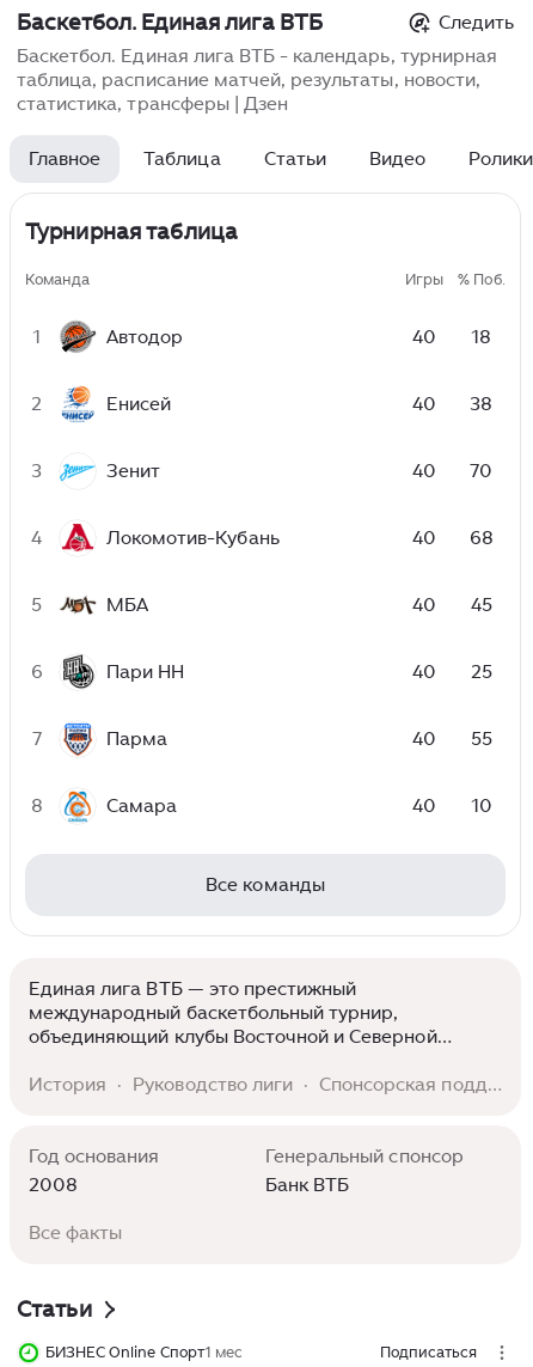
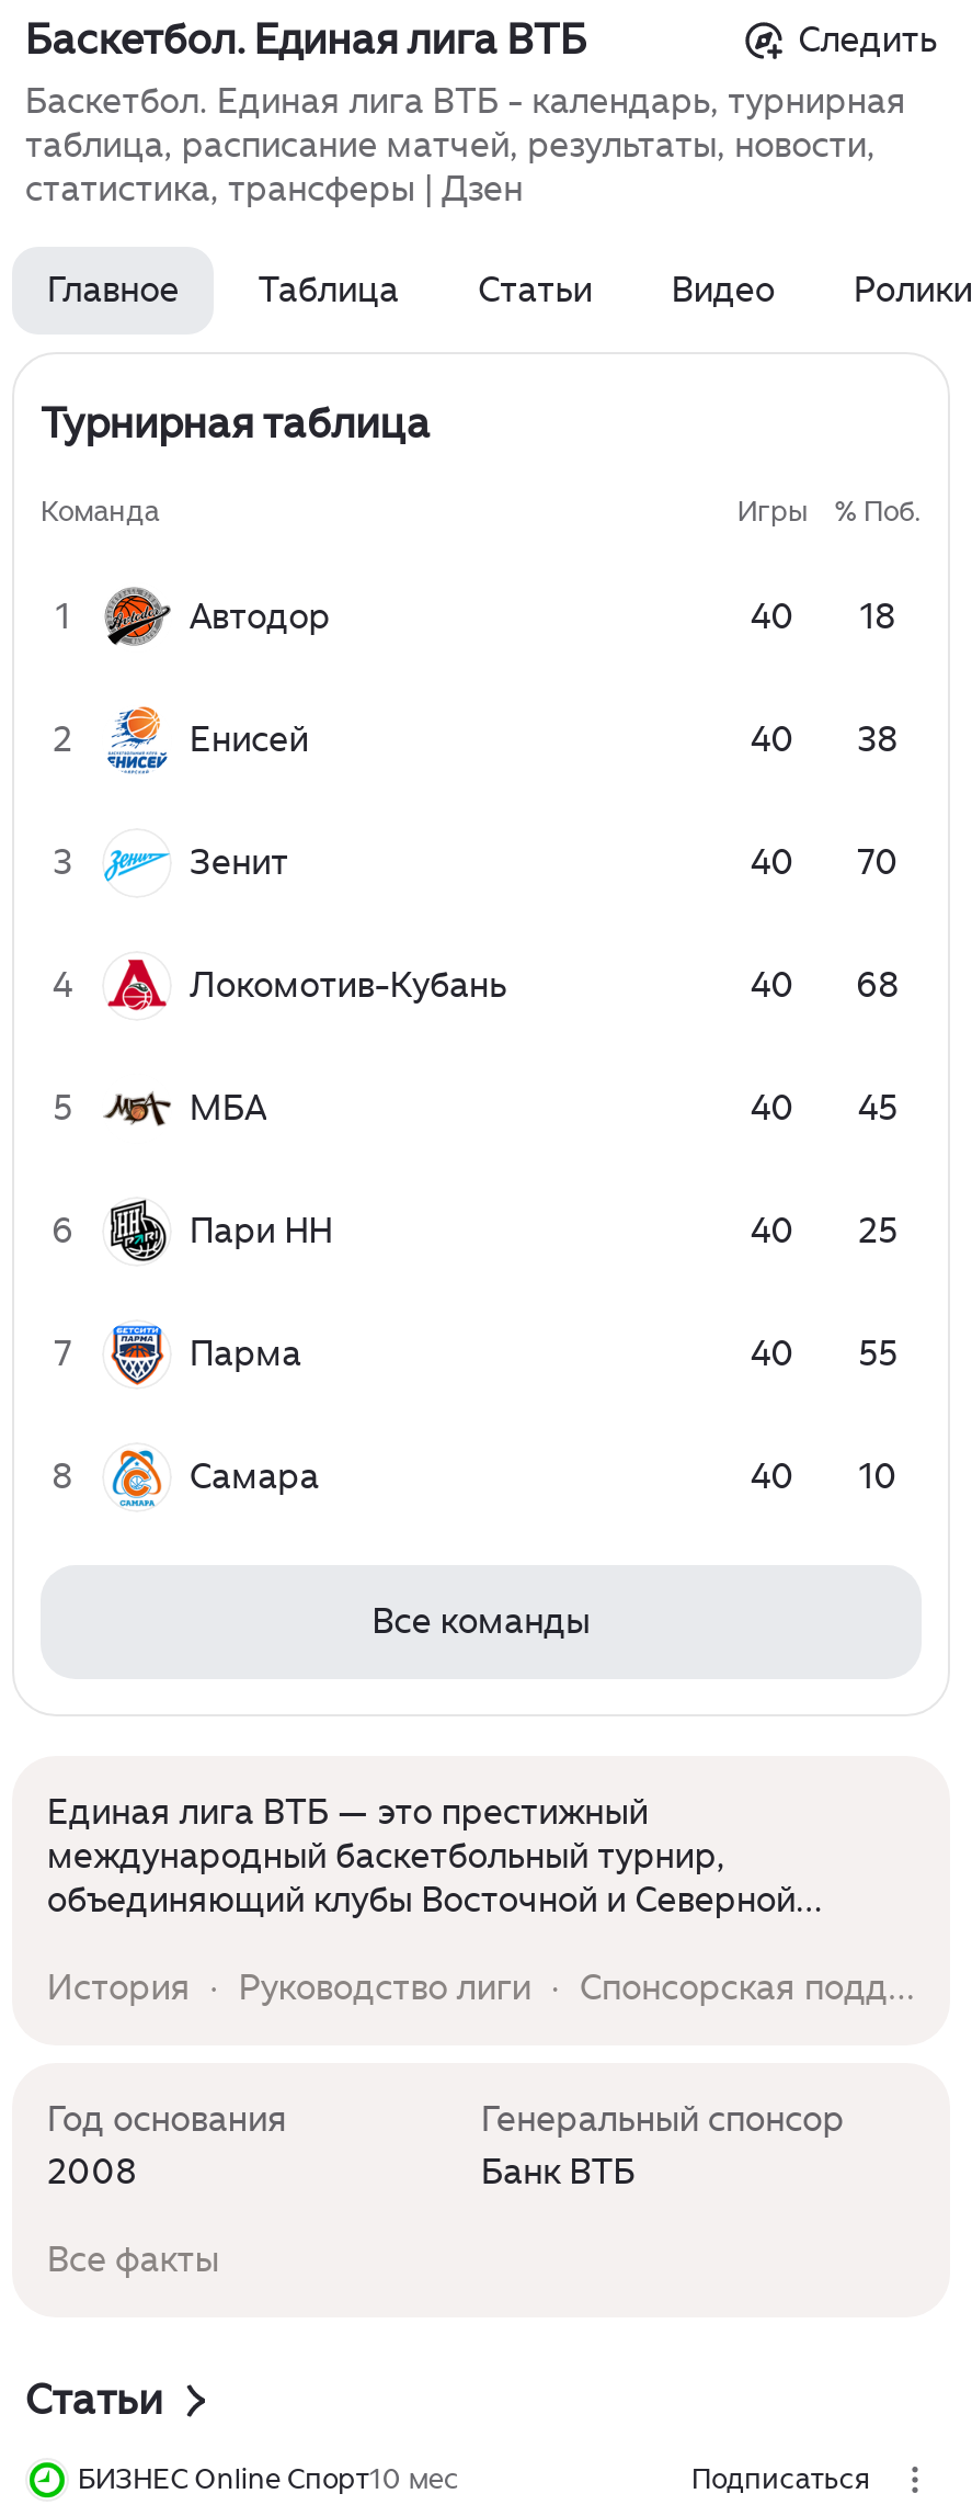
- БИЗНЕС Online Спорт1 мес
+ БИЗНЕС Online Спорт10 мес
